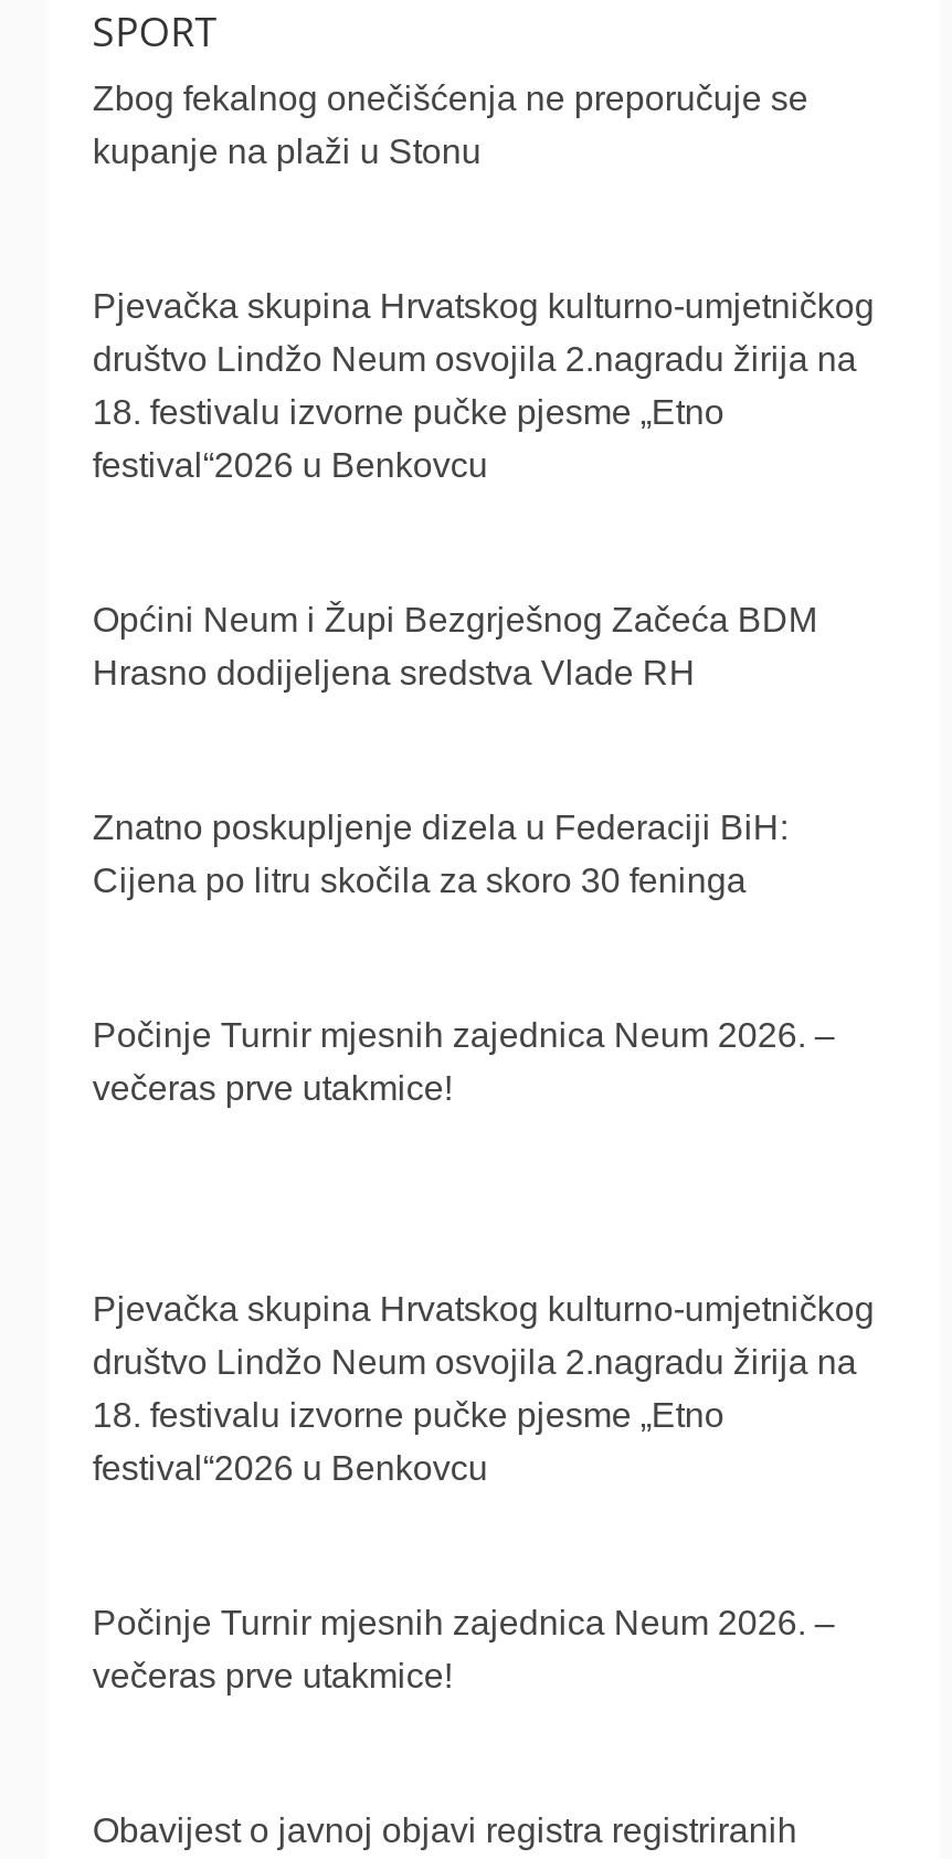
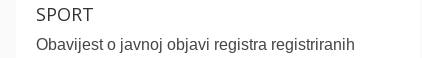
- Zbog fekalnog onečišćenja ne preporučuje se
- kupanje na plaži u Stonu

- Pjevačka skupina Hrvatskog kulturno-umjetničkog
- društvo Lindžo Neum osvojila 2.nagradu žirija na
- 18. festivalu izvorne pučke pjesme „Etno
- festival“2026 u Benkovcu

- Općini Neum i Župi Bezgrješnog Začeća BDM
- Hrasno dodijeljena sredstva Vlade RH

- Znatno poskupljenje dizela u Federaciji BiH:
- Cijena po litru skočila za skoro 30 feninga

- Počinje Turnir mjesnih zajednica Neum 2026. –
- večeras prve utakmice!

- Pjevačka skupina Hrvatskog kulturno-umjetničkog
- društvo Lindžo Neum osvojila 2.nagradu žirija na
- 18. festivalu izvorne pučke pjesme „Etno
- festival“2026 u Benkovcu

- Počinje Turnir mjesnih zajednica Neum 2026. –
- večeras prve utakmice!
